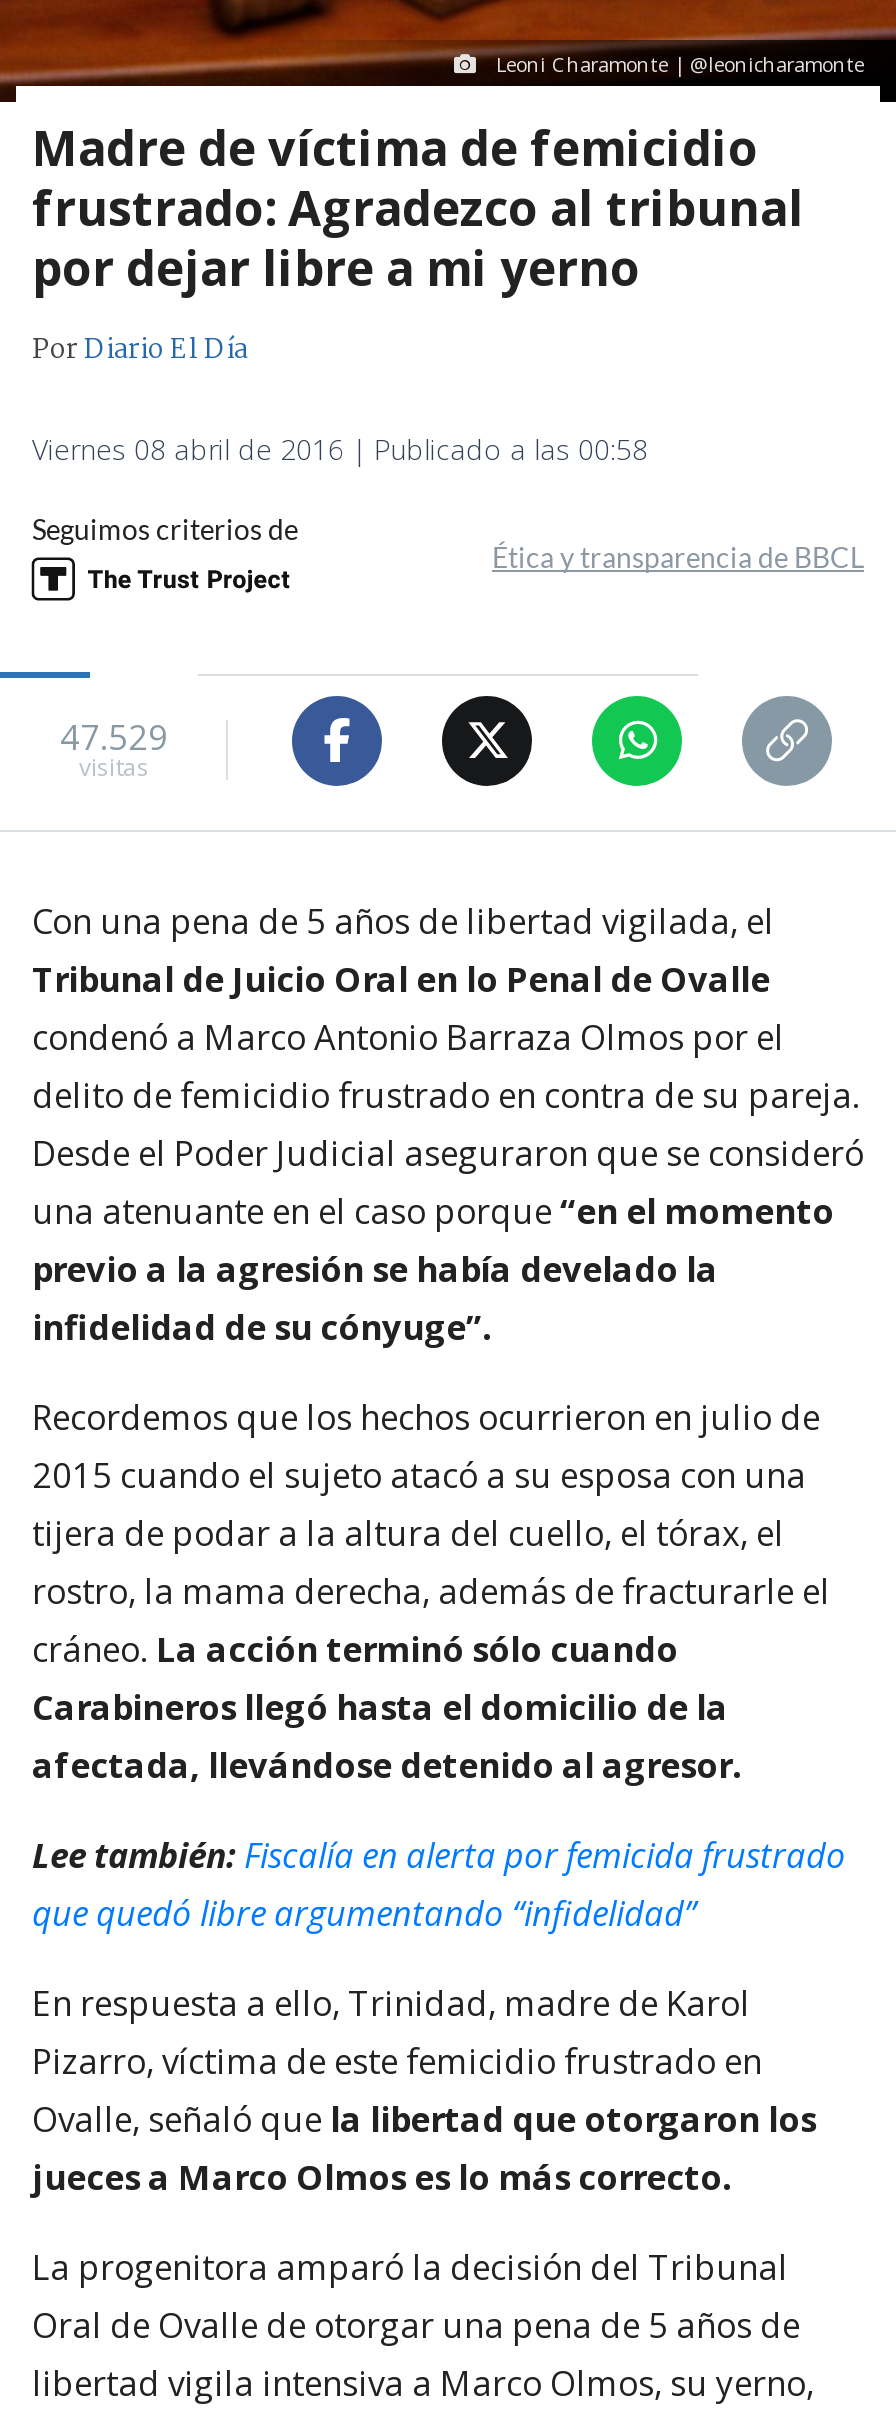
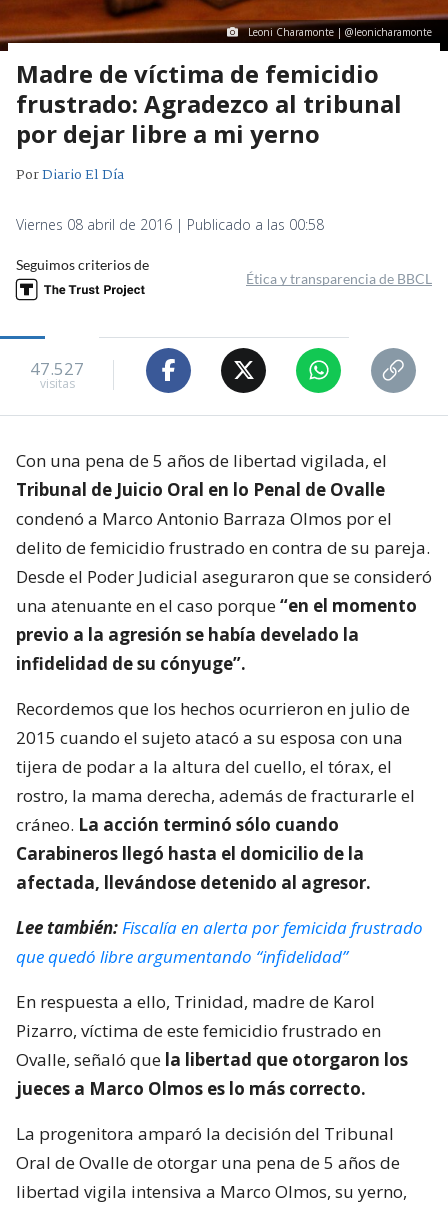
- 47.529
+ 47.527
